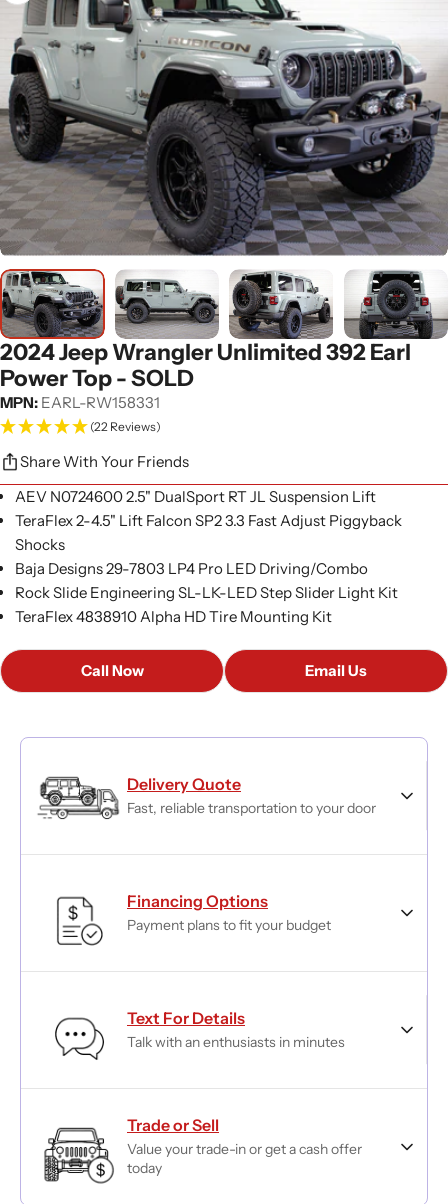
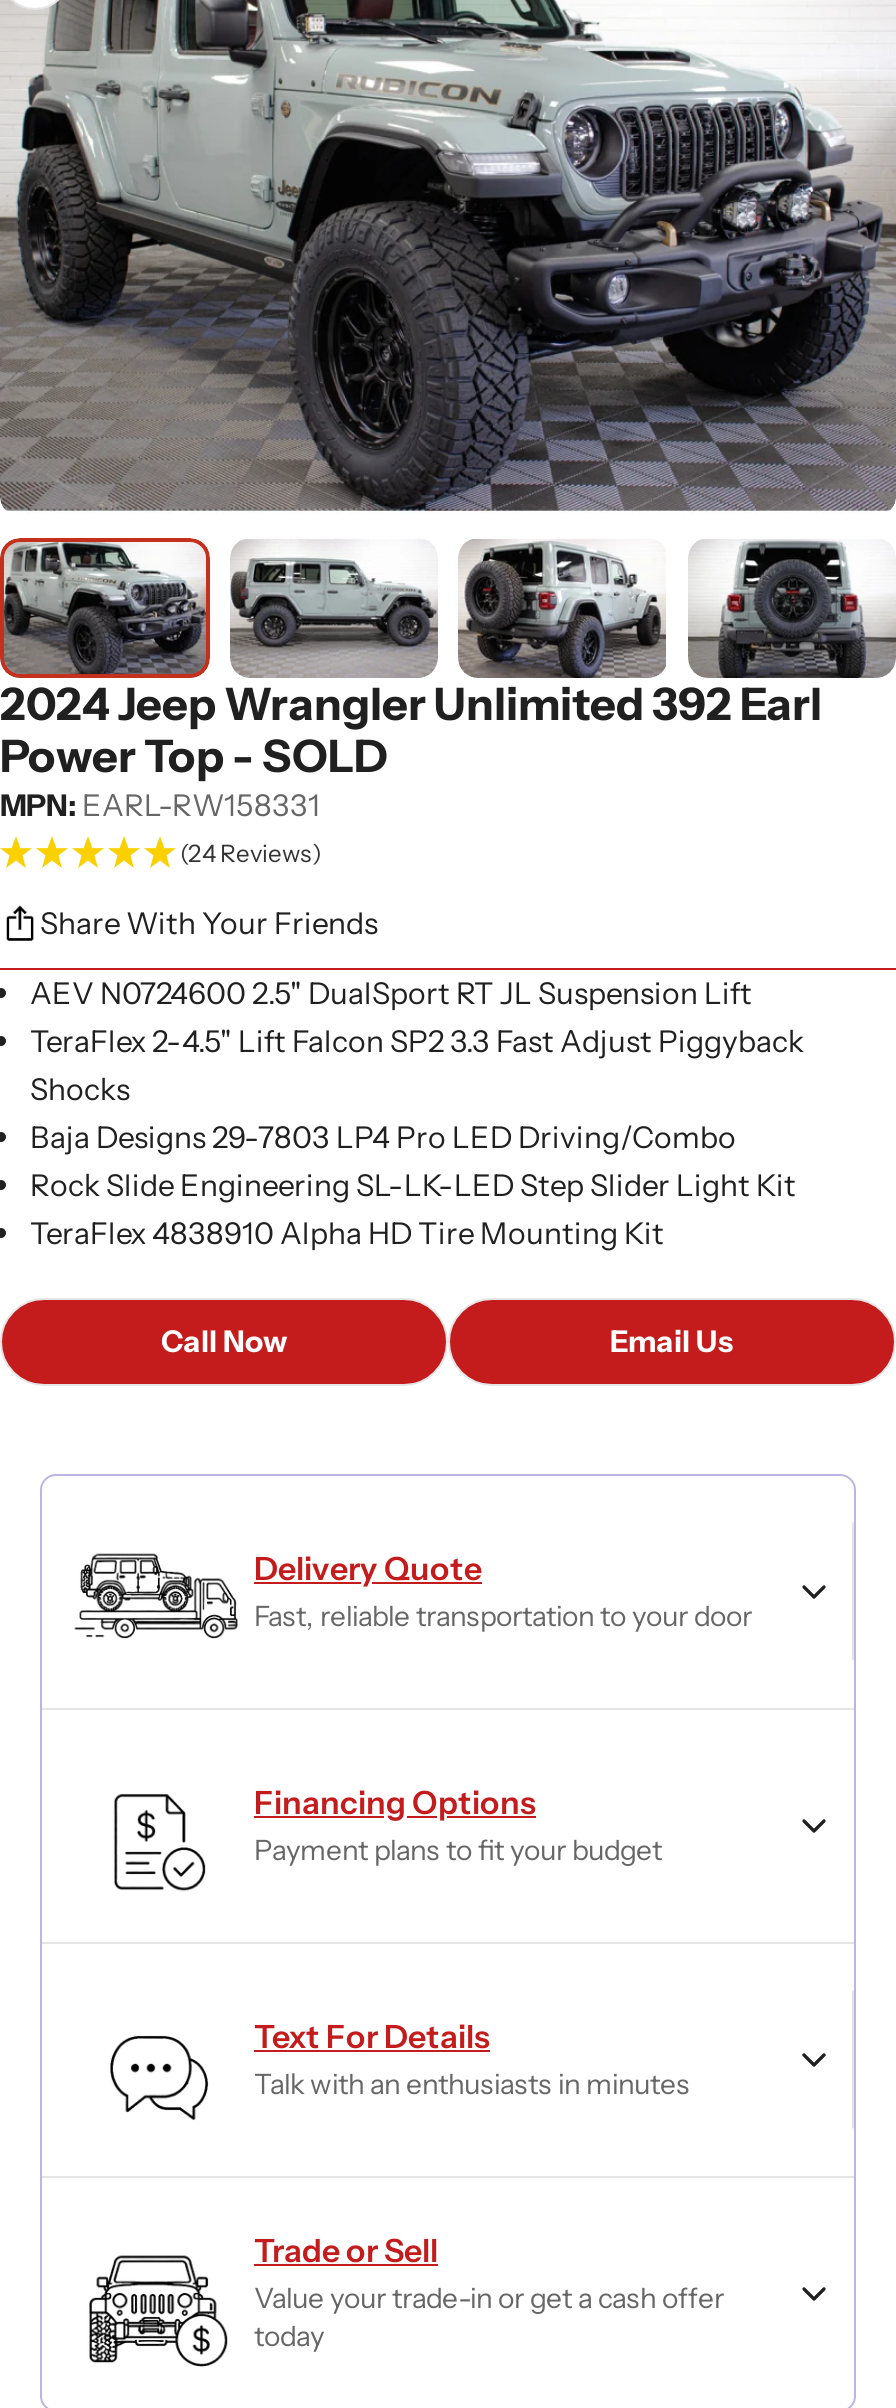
- (22 Reviews)
+ (24 Reviews)
